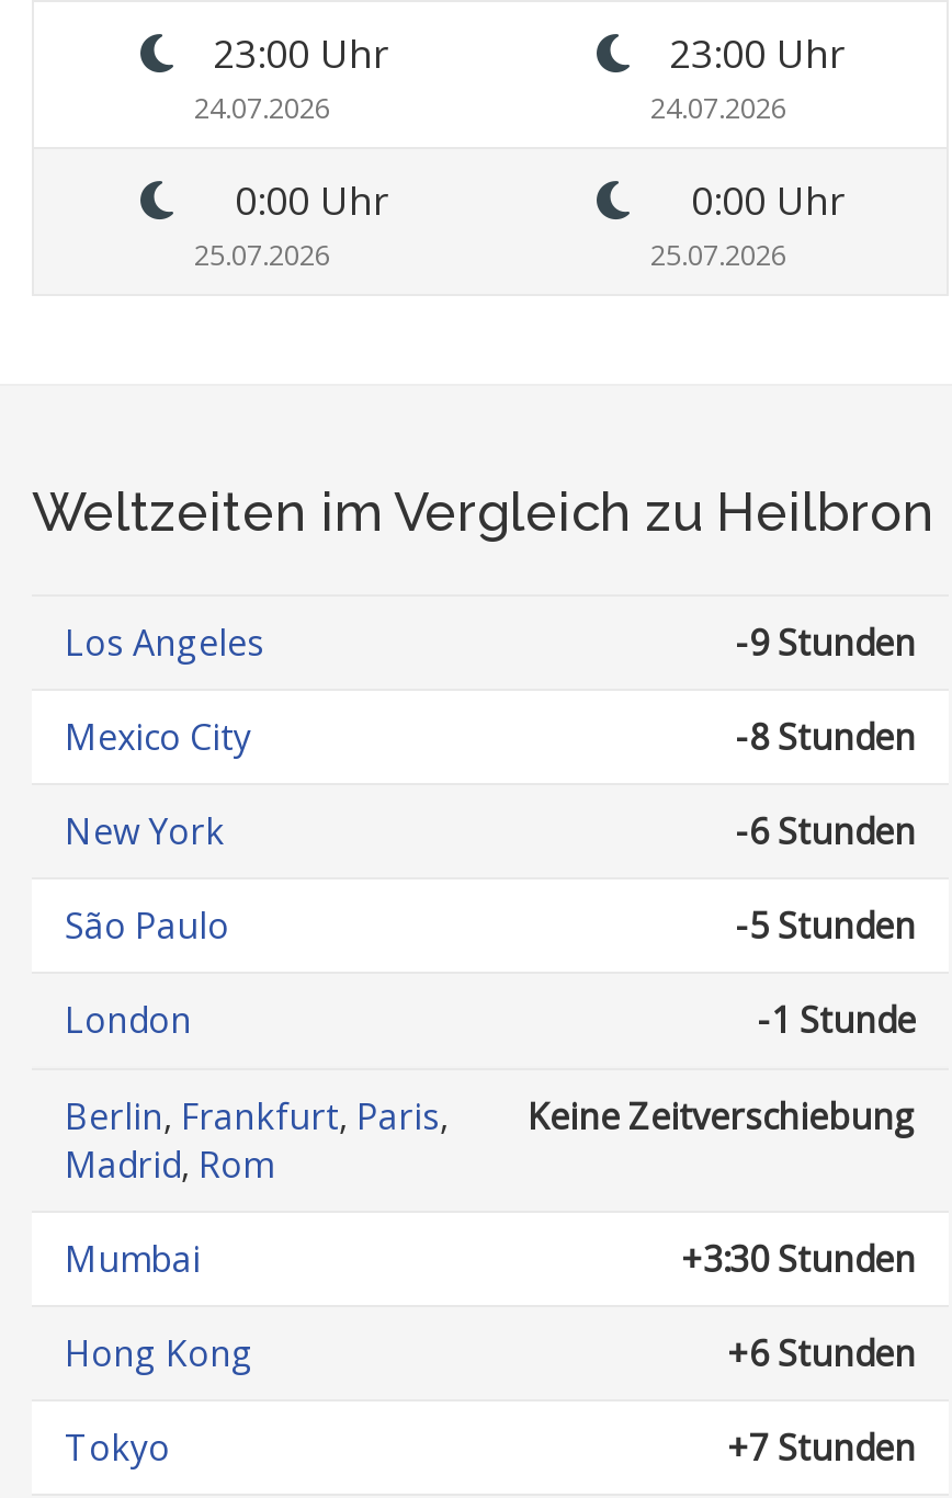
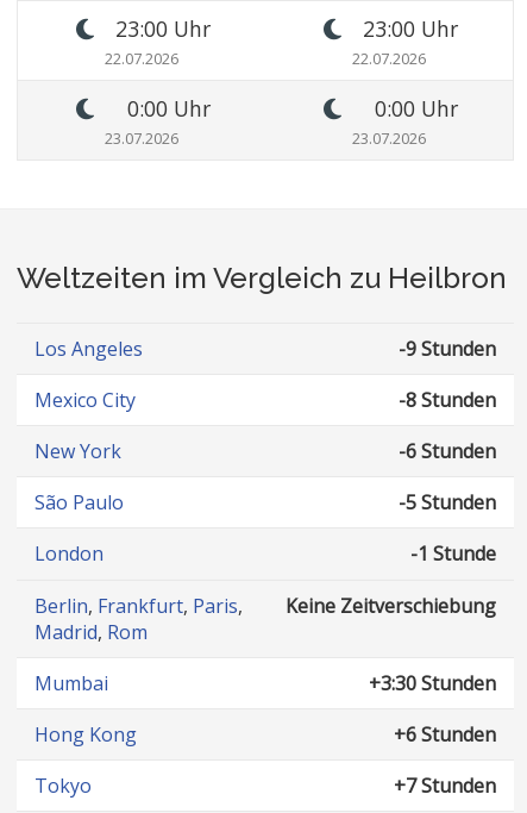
- 24.07.2026
+ 22.07.2026

- 24.07.2026
+ 22.07.2026

- 25.07.2026
+ 23.07.2026

- 25.07.2026
+ 23.07.2026
